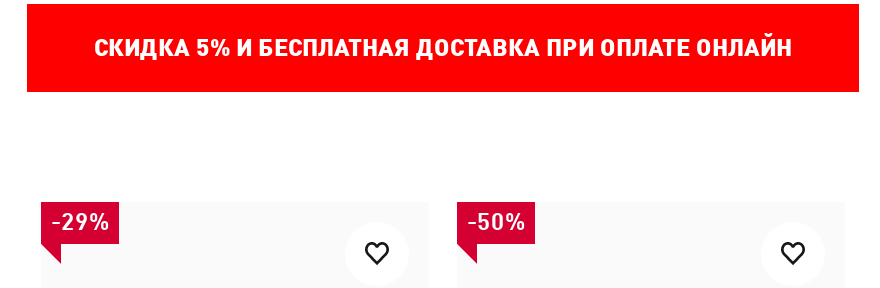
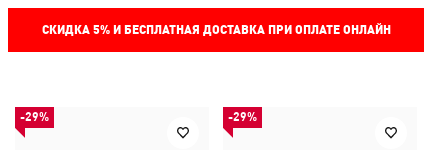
- -50%
+ -29%
